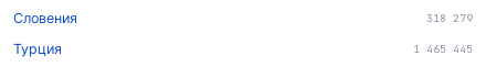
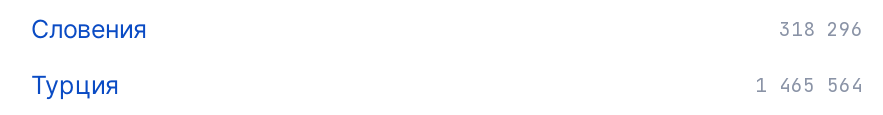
- 318 279
+ 318 296

- 1 465 445
+ 1 465 564
